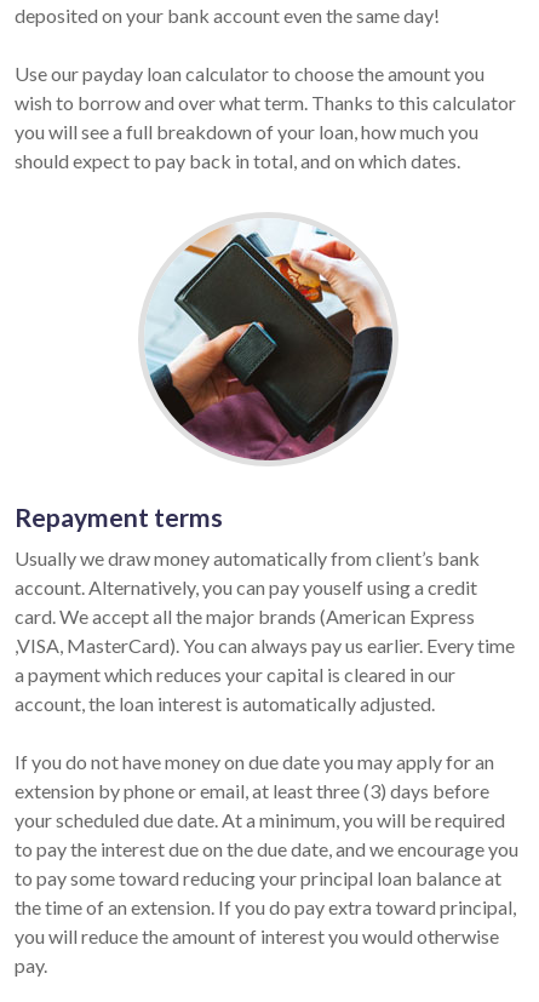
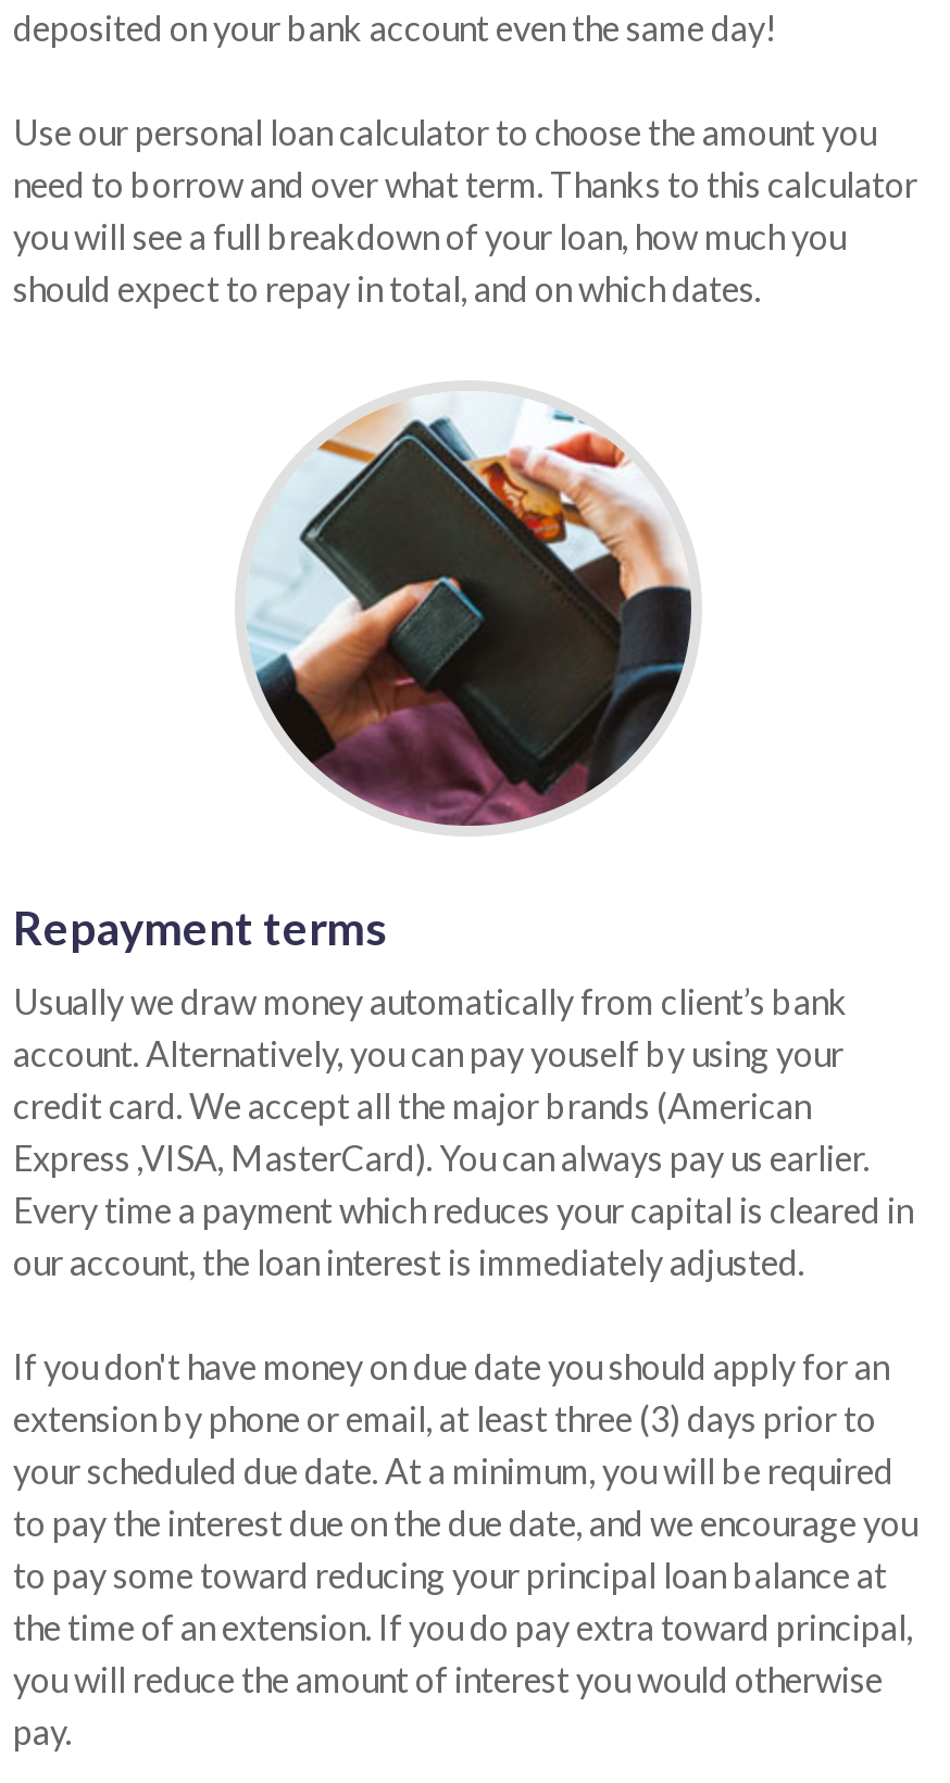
- Use our payday loan calculator to choose the amount you
+ Use our personal loan calculator to choose the amount you

- wish to borrow and over what term. Thanks to this calculator
+ need to borrow and over what term. Thanks to this calculator

- should expect to pay back in total, and on which dates.
+ should expect to repay in total, and on which dates.

- account. Alternatively, you can pay youself using a credit
- card. We accept all the major brands (American Express
- ,VISA, MasterCard). You can always pay us earlier. Every time
- a payment which reduces your capital is cleared in our
- account, the loan interest is automatically adjusted.
+ account. Alternatively, you can pay youself by using your
+ credit card. We accept all the major brands (American
+ Express ,VISA, MasterCard). You can always pay us earlier.
+ Every time a payment which reduces your capital is cleared in
+ our account, the loan interest is immediately adjusted.

- If you do not have money on due date you may apply for an
- extension by phone or email, at least three (3) days before
+ If you don't have money on due date you should apply for an
+ extension by phone or email, at least three (3) days prior to
